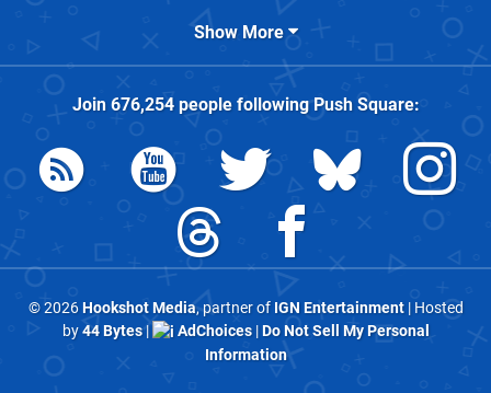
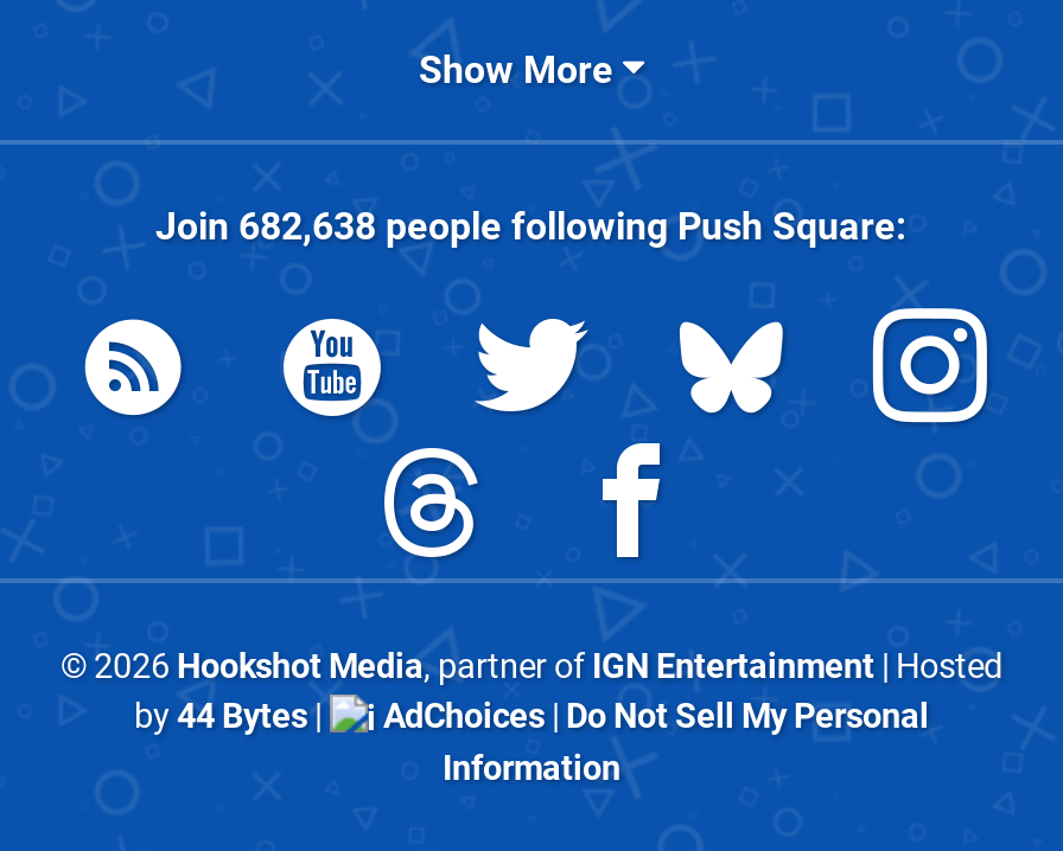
- Join 676,254 people following Push Square:
+ Join 682,638 people following Push Square:
